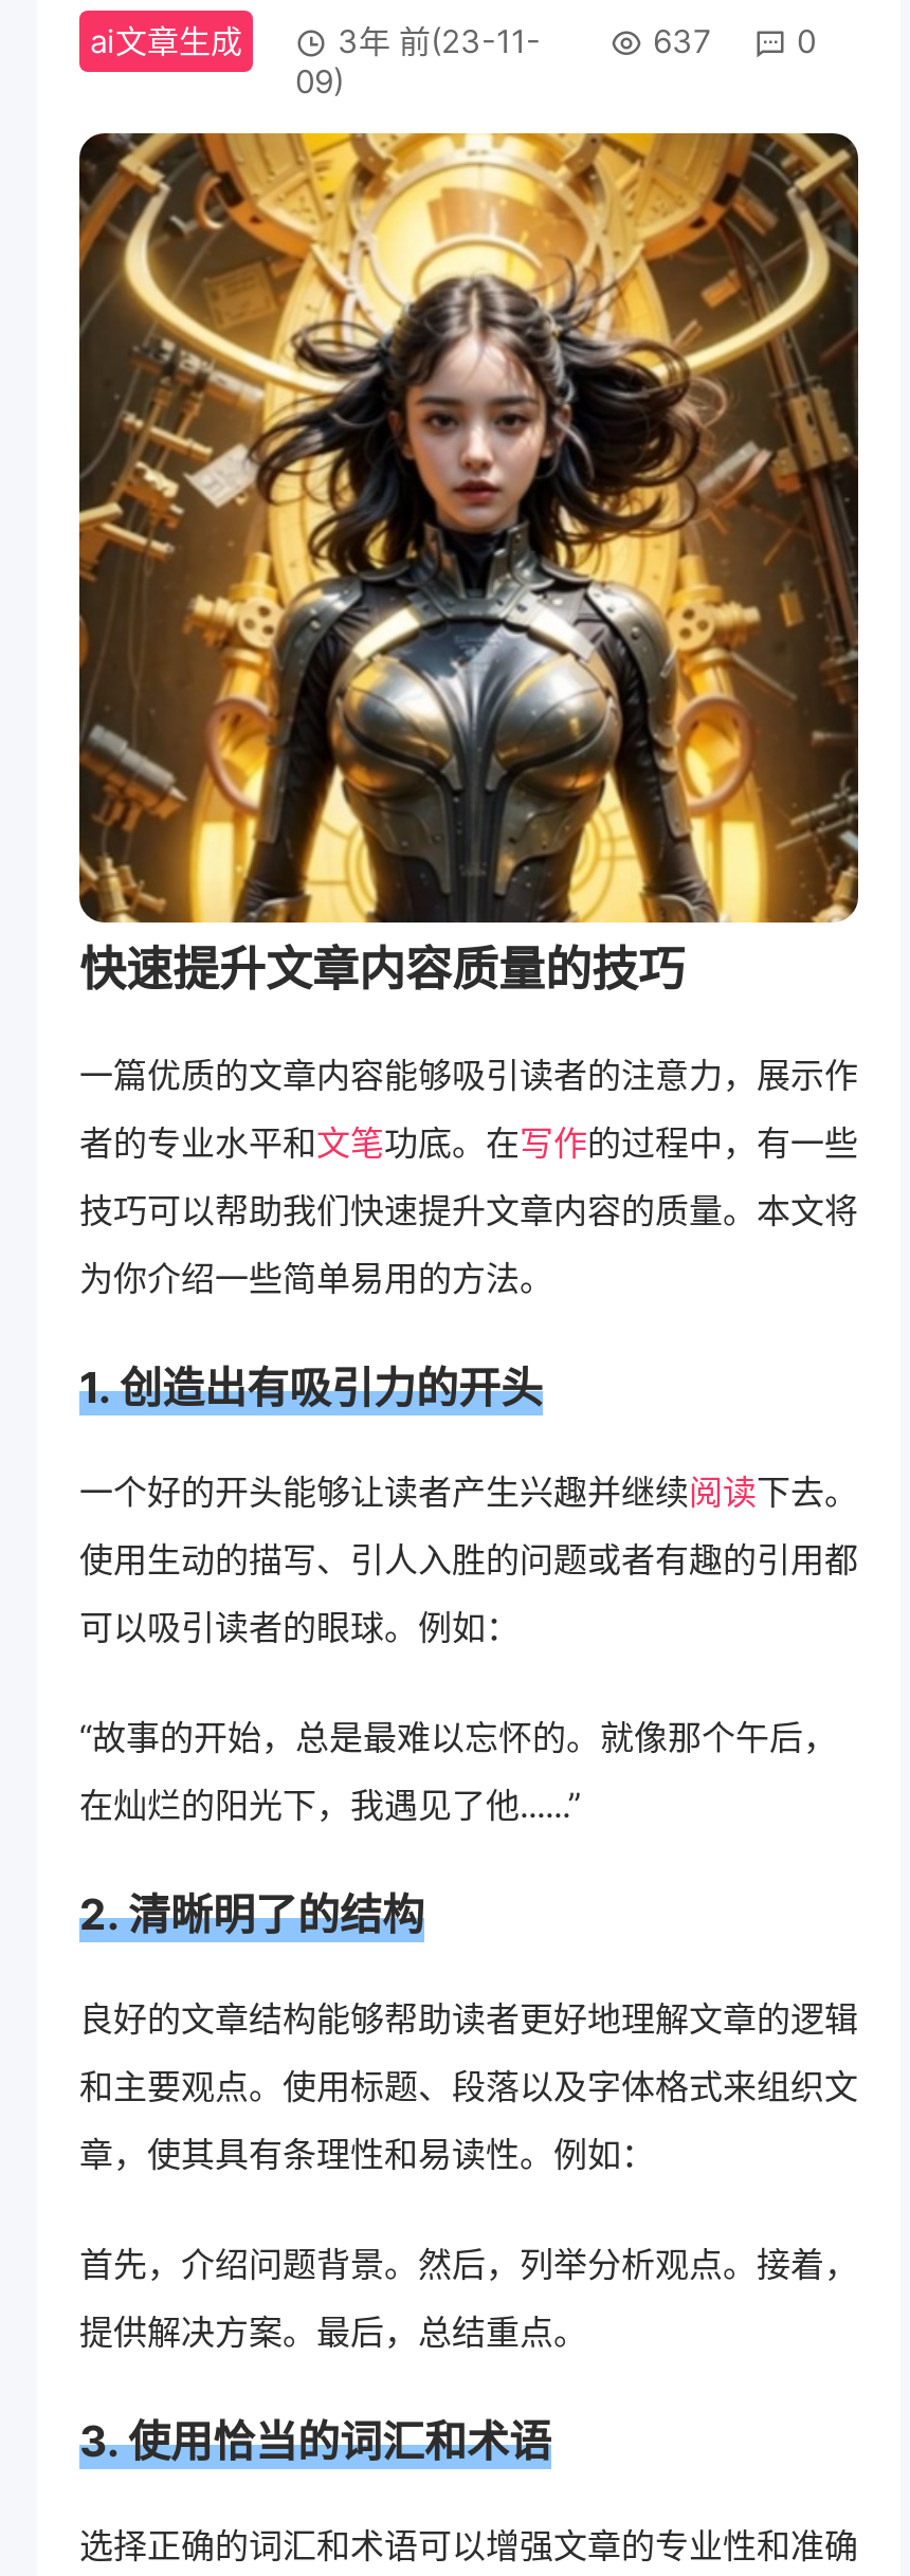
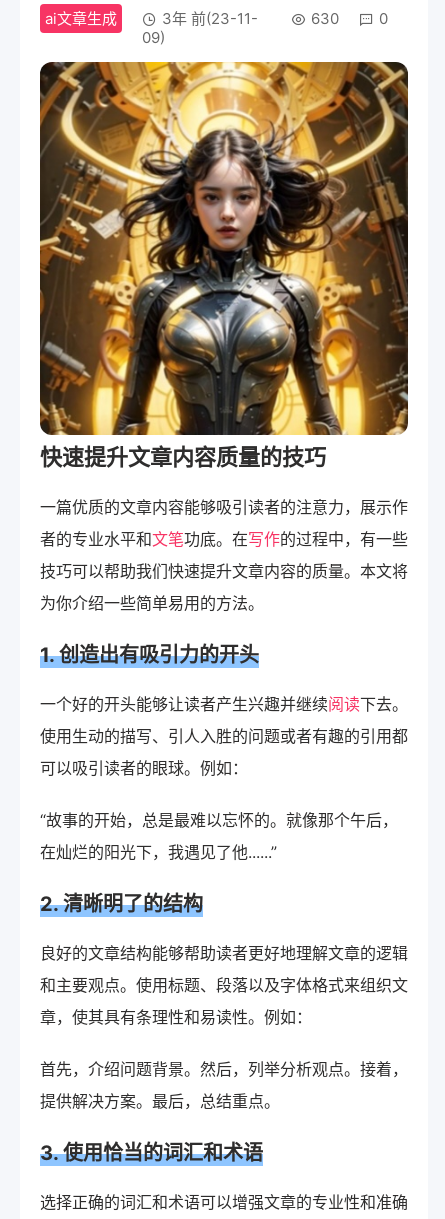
- 637
+ 630
